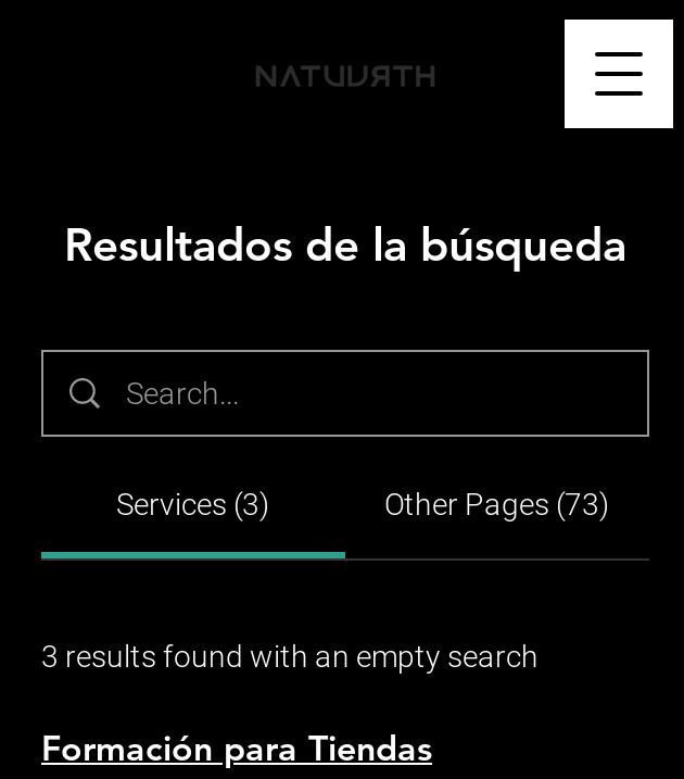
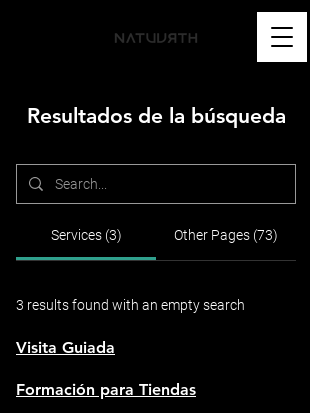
+ Visita Guiada
